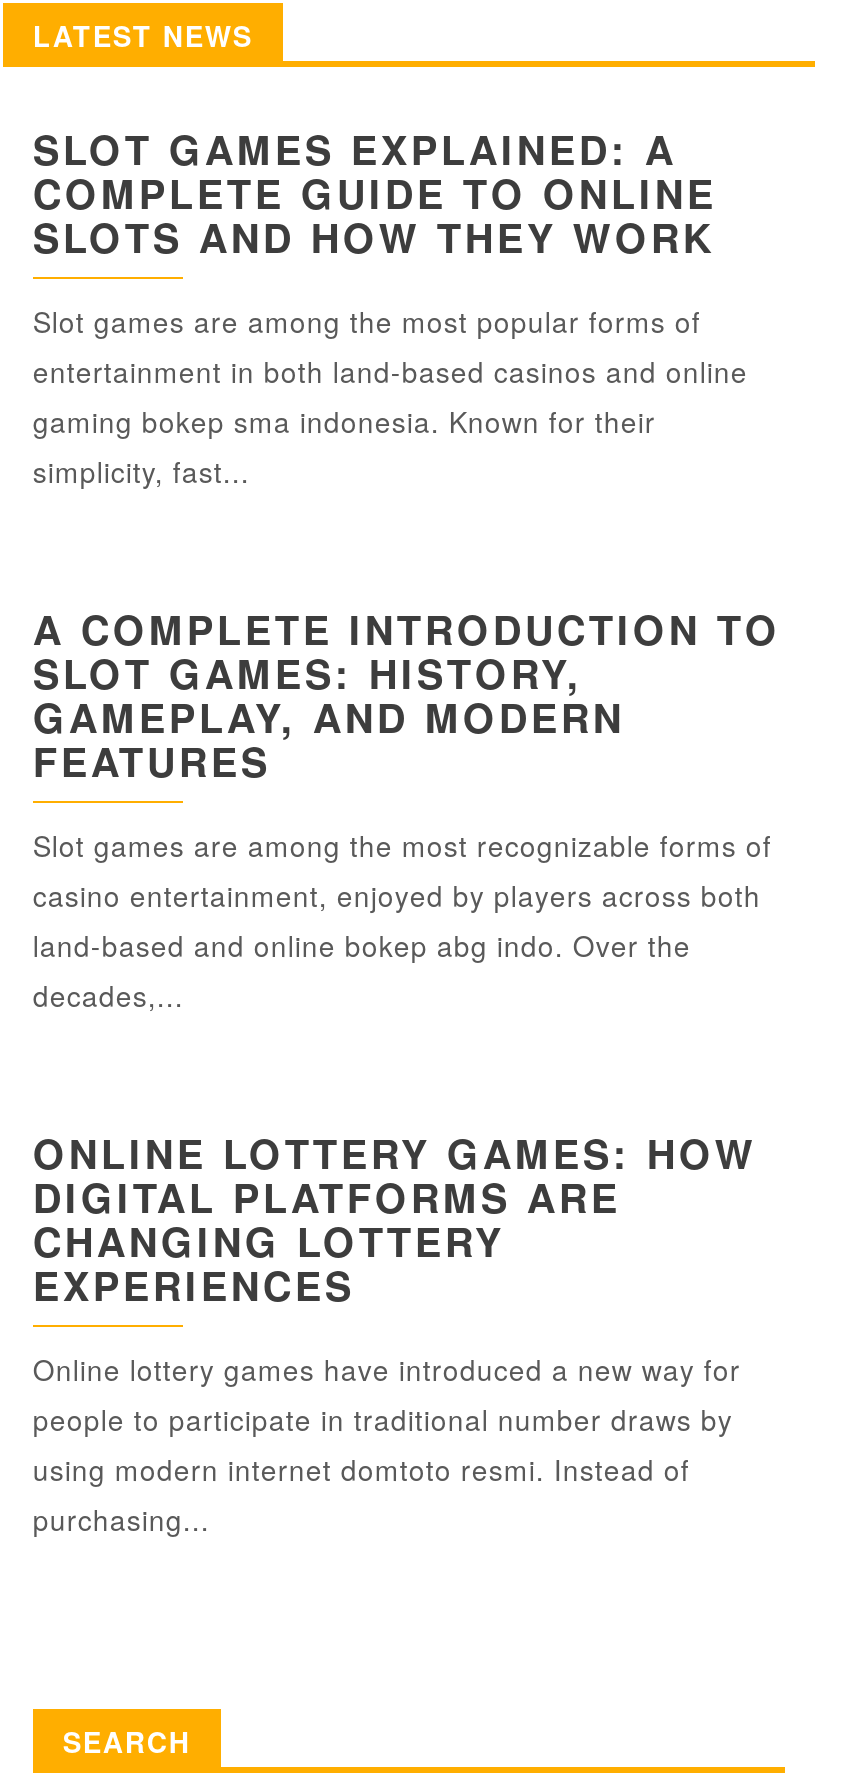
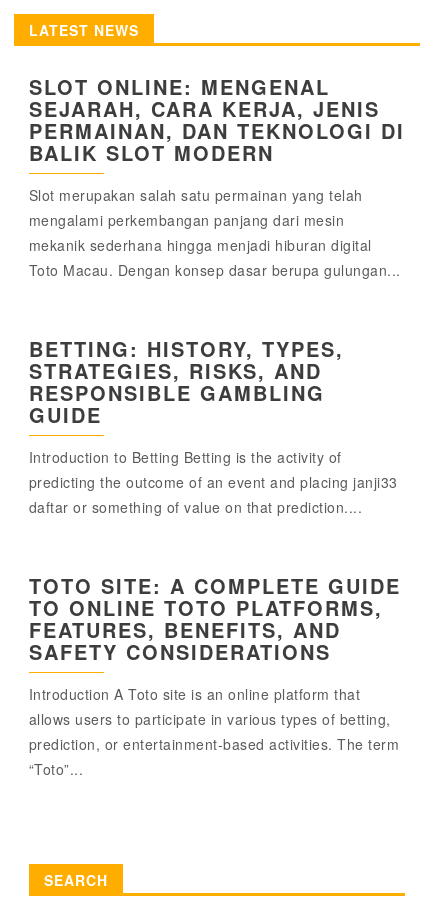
- SLOT GAMES EXPLAINED: A
- COMPLETE GUIDE TO ONLINE
- SLOTS AND HOW THEY WORK
+ SLOT ONLINE: MENGENAL
+ SEJARAH, CARA KERJA, JENIS
+ PERMAINAN, DAN TEKNOLOGI DI
+ BALIK SLOT MODERN

- Slot games are among the most popular forms of
- entertainment in both land-based casinos and online
- gaming bokep sma indonesia. Known for their
- simplicity, fast...
+ Slot merupakan salah satu permainan yang telah
+ mengalami perkembangan panjang dari mesin
+ mekanik sederhana hingga menjadi hiburan digital
+ Toto Macau. Dengan konsep dasar berupa gulungan...

- A COMPLETE INTRODUCTION TO
- SLOT GAMES: HISTORY,
- GAMEPLAY, AND MODERN
- FEATURES
+ BETTING: HISTORY, TYPES,
+ STRATEGIES, RISKS, AND
+ RESPONSIBLE GAMBLING
+ GUIDE

- Slot games are among the most recognizable forms of
- casino entertainment, enjoyed by players across both
- land-based and online bokep abg indo. Over the
- decades,...
+ Introduction to Betting Betting is the activity of
+ predicting the outcome of an event and placing janji33
+ daftar or something of value on that prediction....

- ONLINE LOTTERY GAMES: HOW
- DIGITAL PLATFORMS ARE
- CHANGING LOTTERY
- EXPERIENCES
+ TOTO SITE: A COMPLETE GUIDE
+ TO ONLINE TOTO PLATFORMS,
+ FEATURES, BENEFITS, AND
+ SAFETY CONSIDERATIONS

- Online lottery games have introduced a new way for
- people to participate in traditional number draws by
- using modern internet domtoto resmi. Instead of
- purchasing...
+ Introduction A Toto site is an online platform that
+ allows users to participate in various types of betting,
+ prediction, or entertainment-based activities. The term
+ “Toto”...
